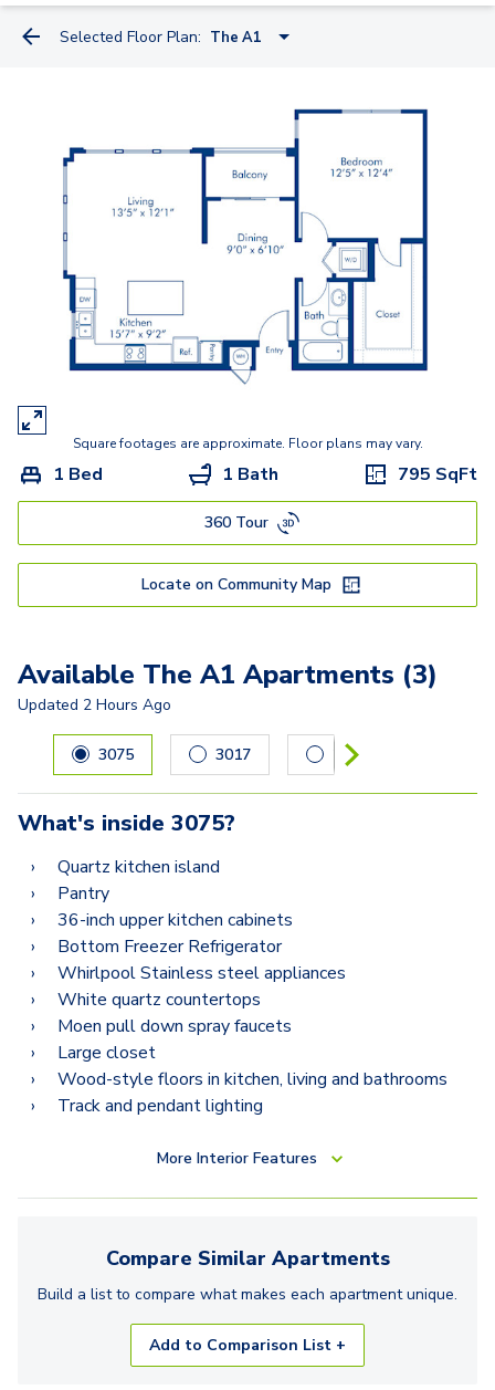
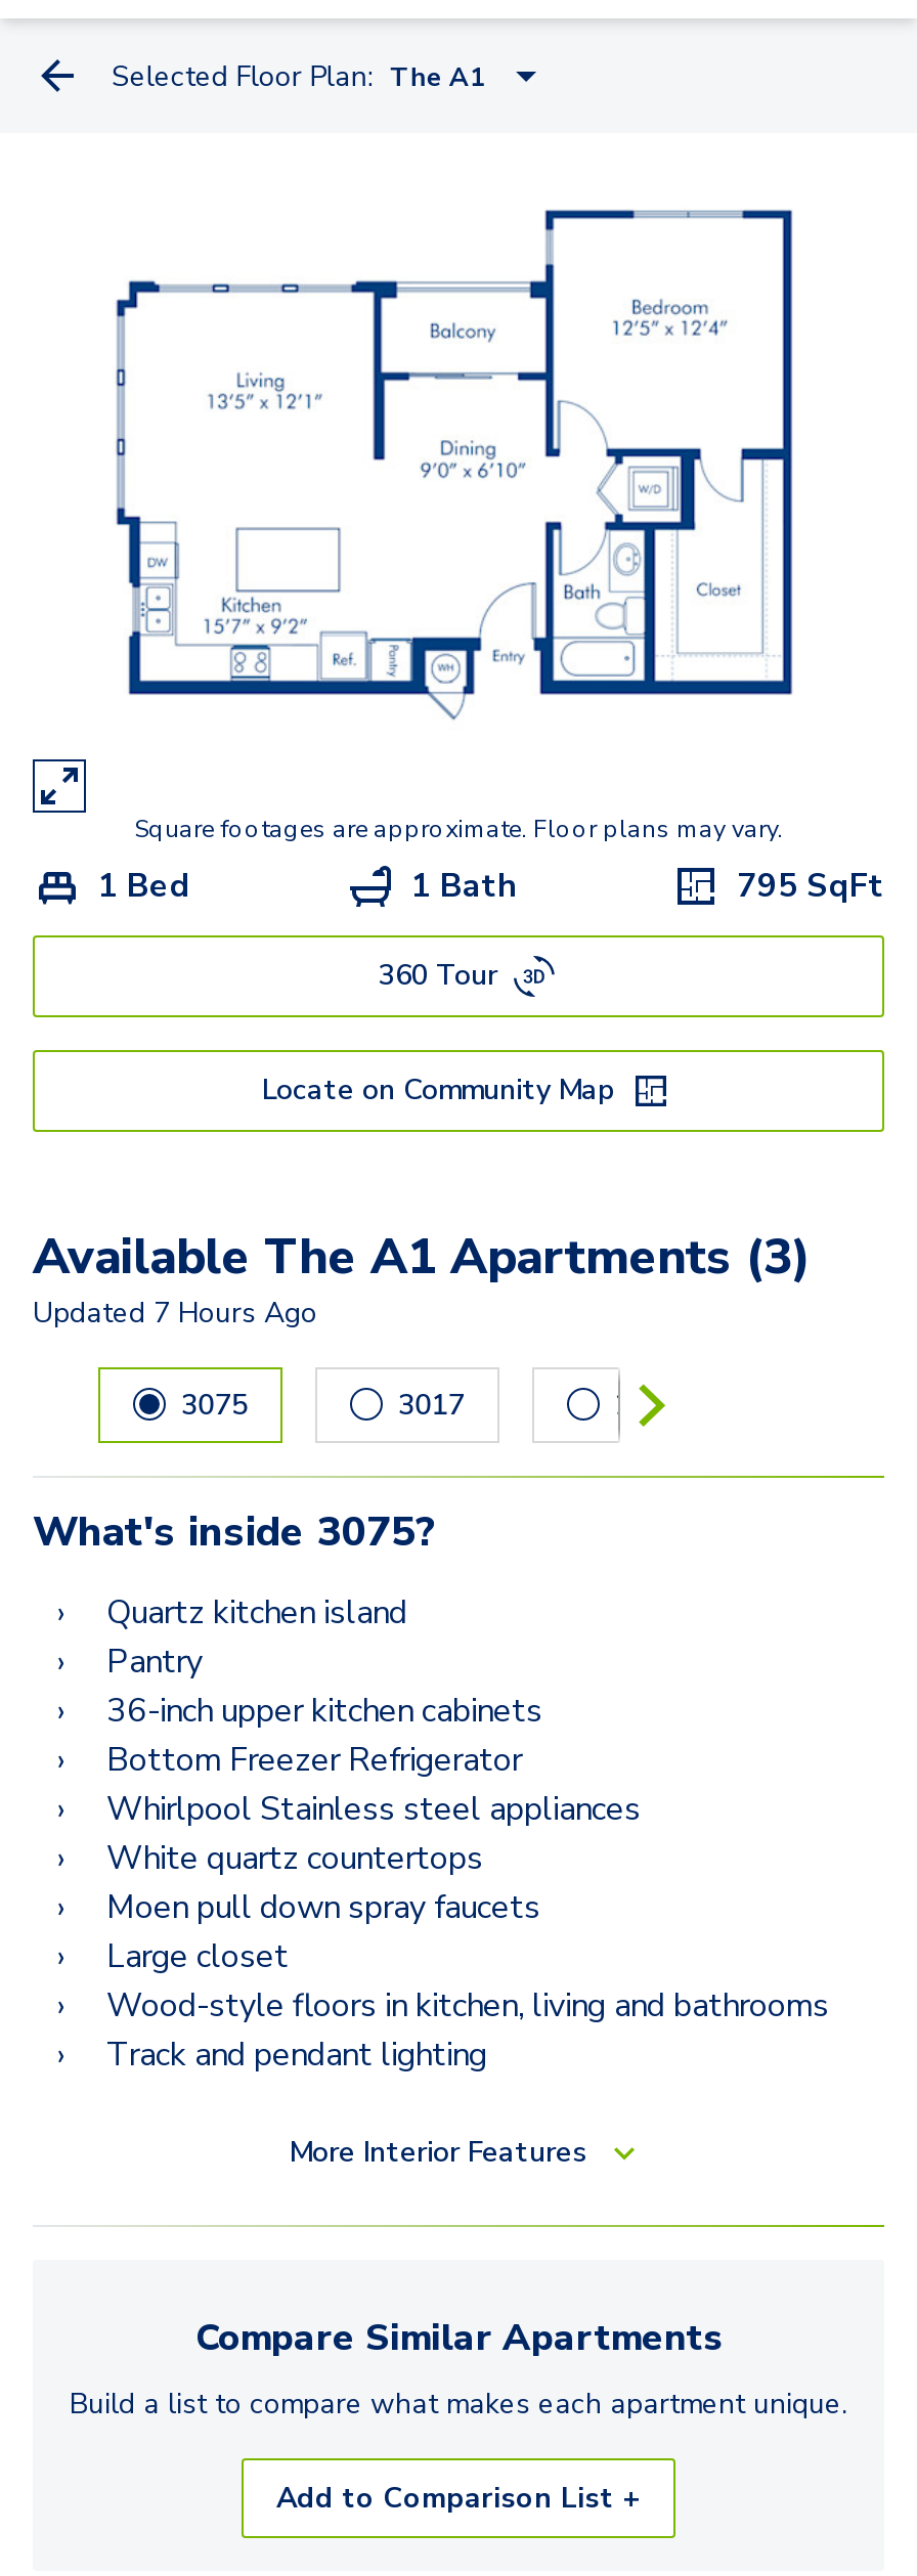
- Updated 2 Hours Ago
+ Updated 7 Hours Ago
